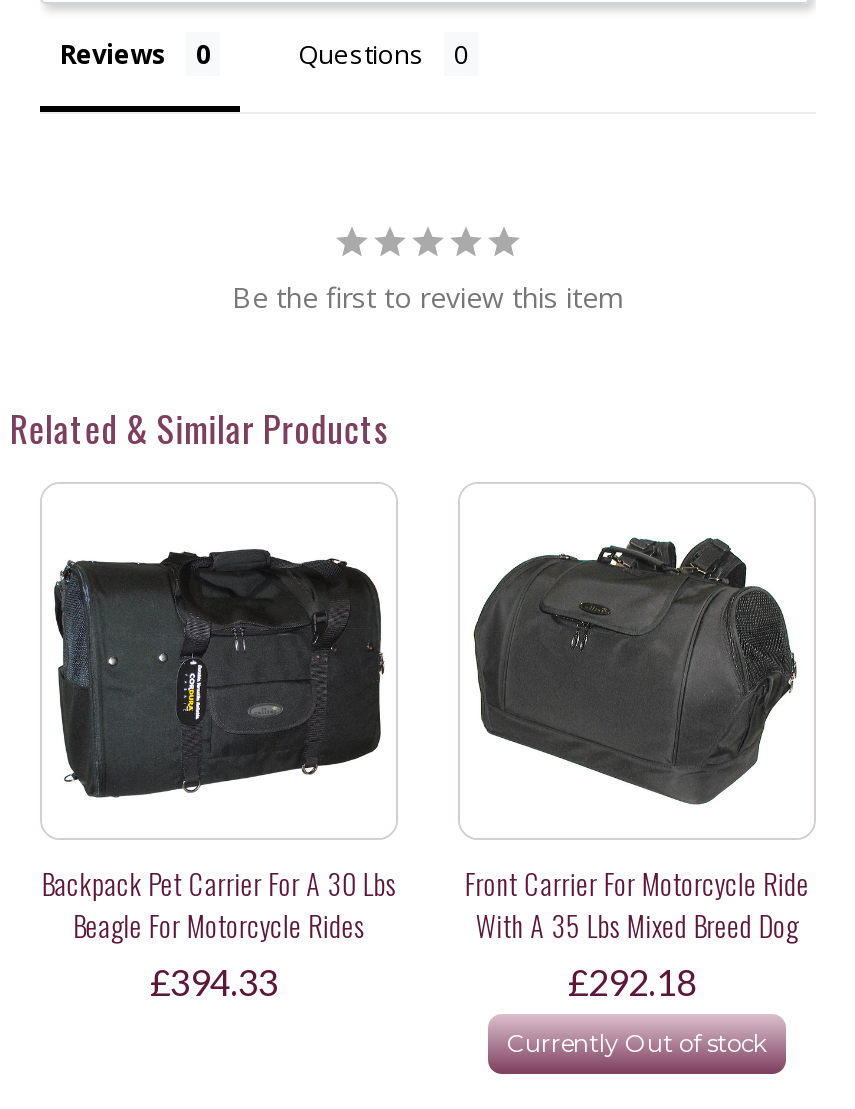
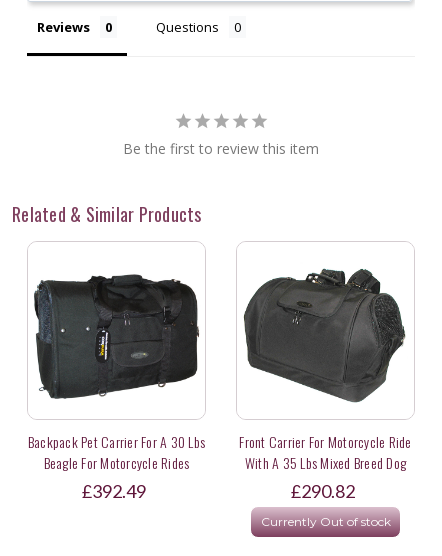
- £394.33
+ £392.49

- £292.18
+ £290.82
